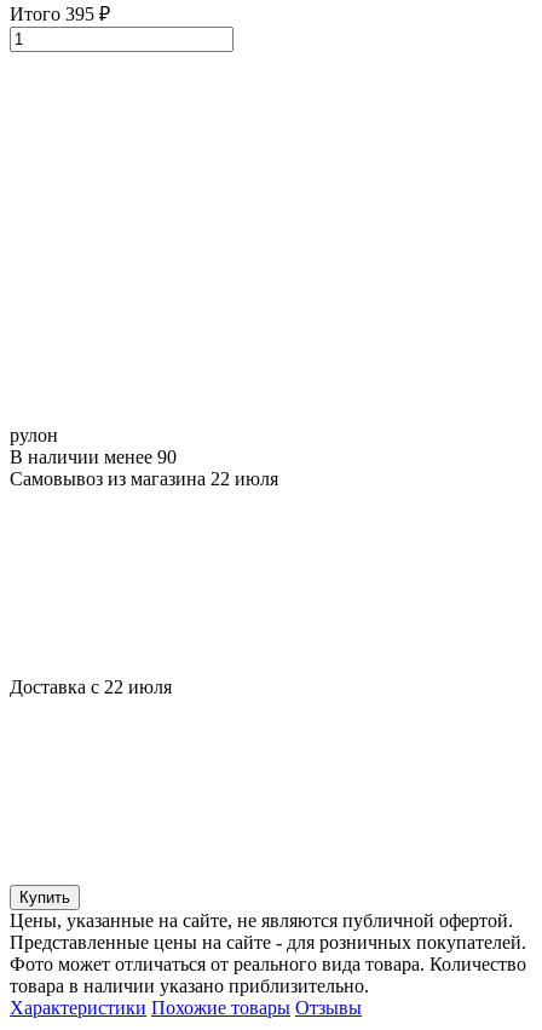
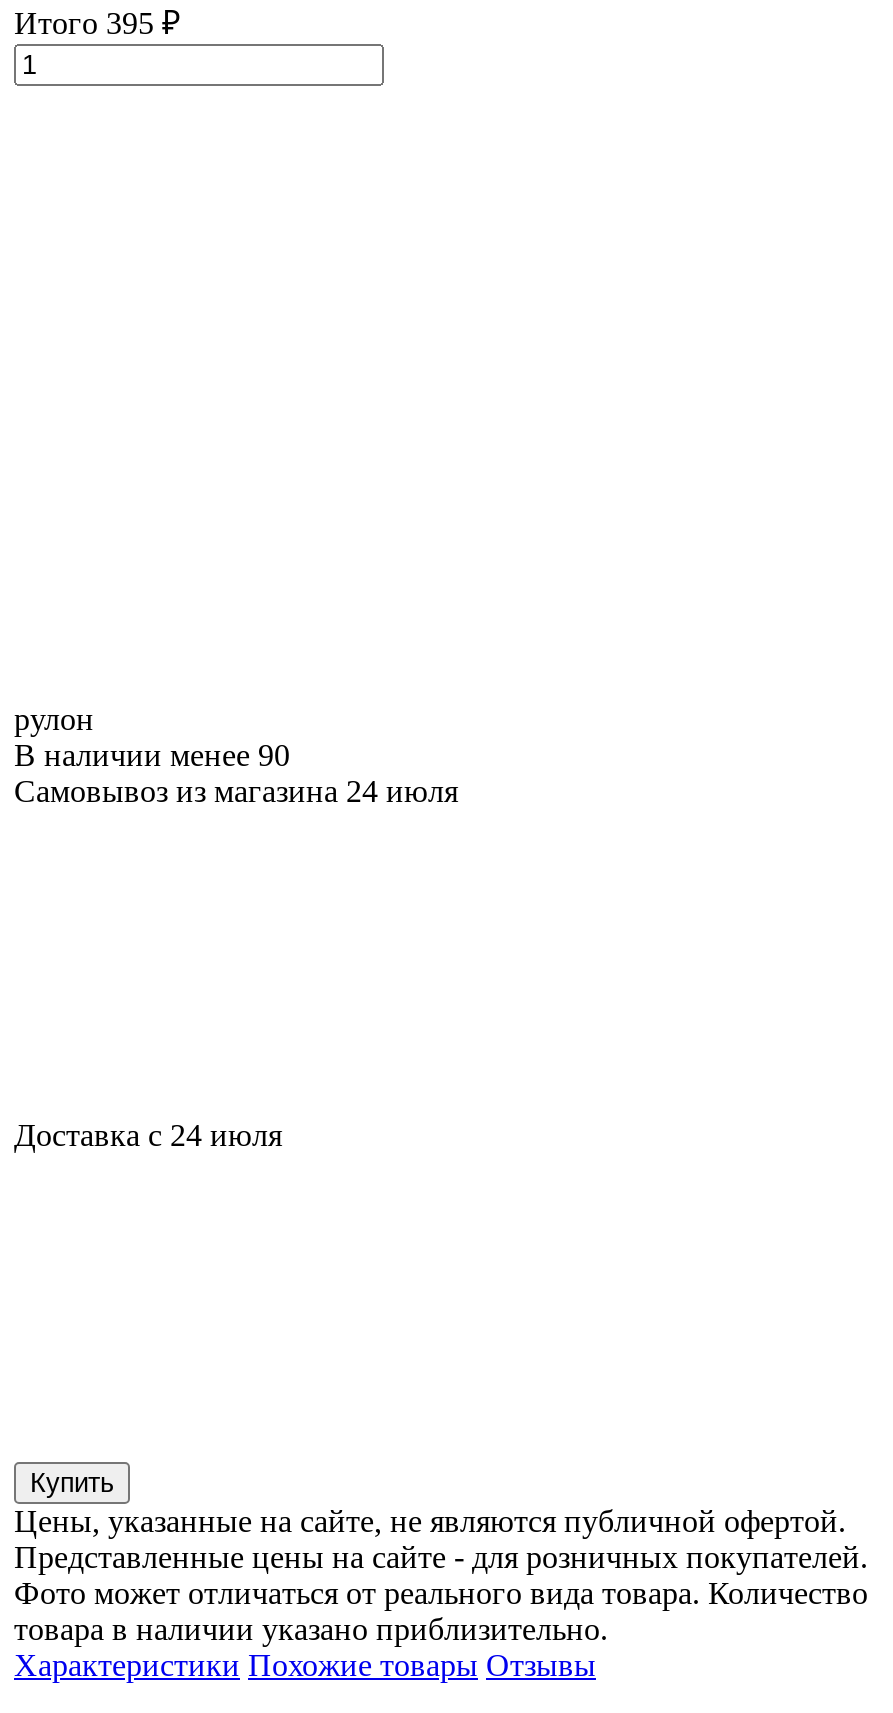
- Самовывоз из магазина 22 июля
+ Самовывоз из магазина 24 июля

- Доставка с 22 июля
+ Доставка с 24 июля
